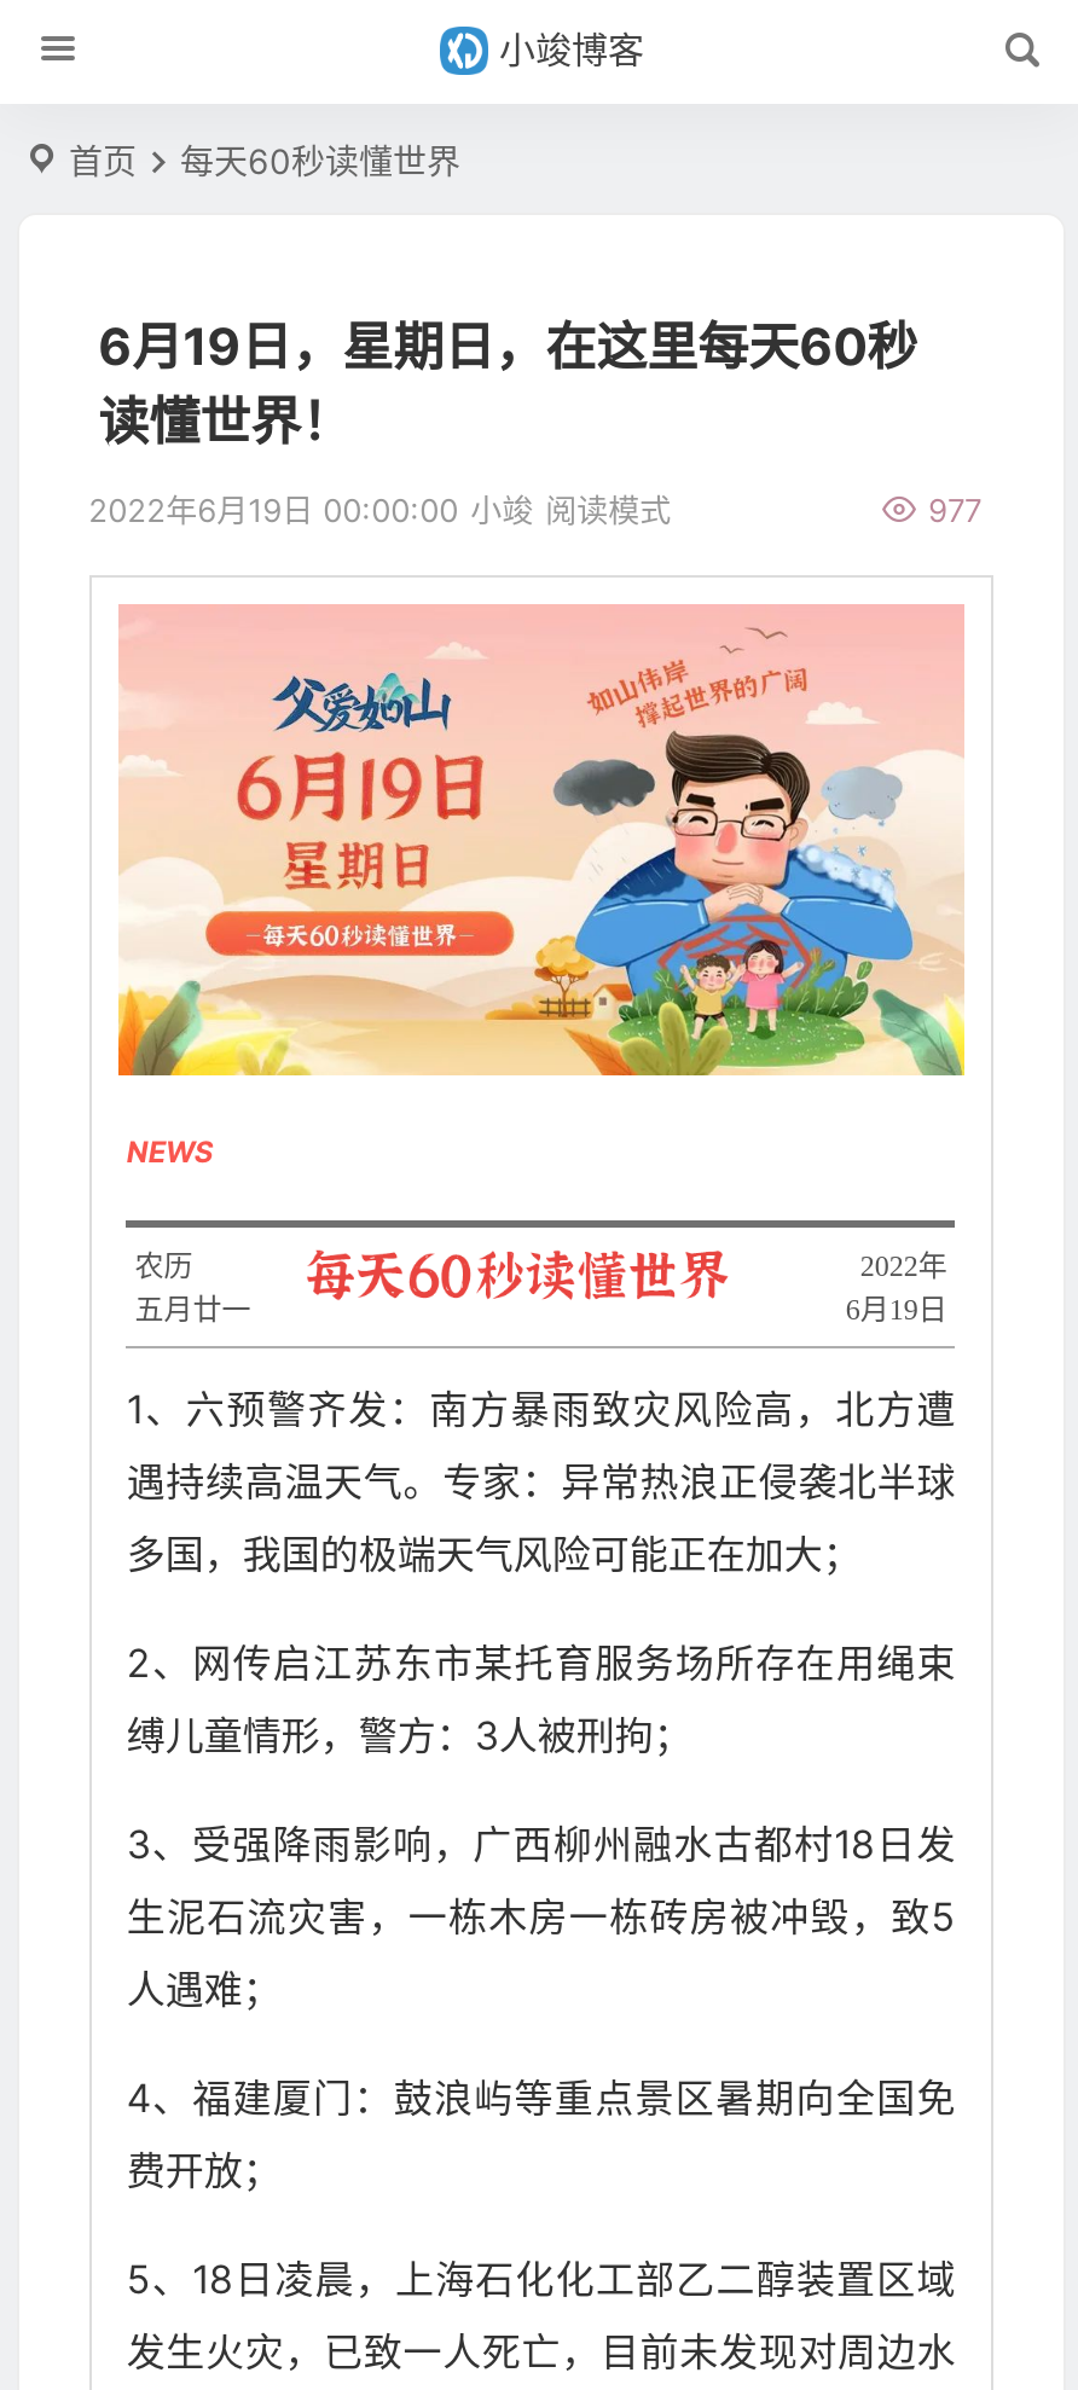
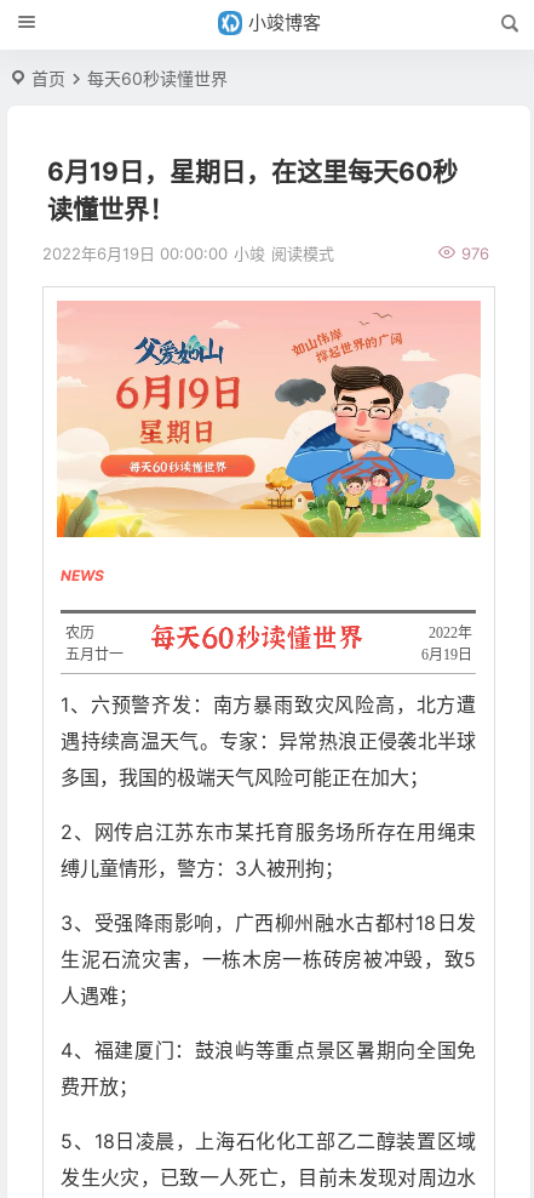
- 977
+ 976
